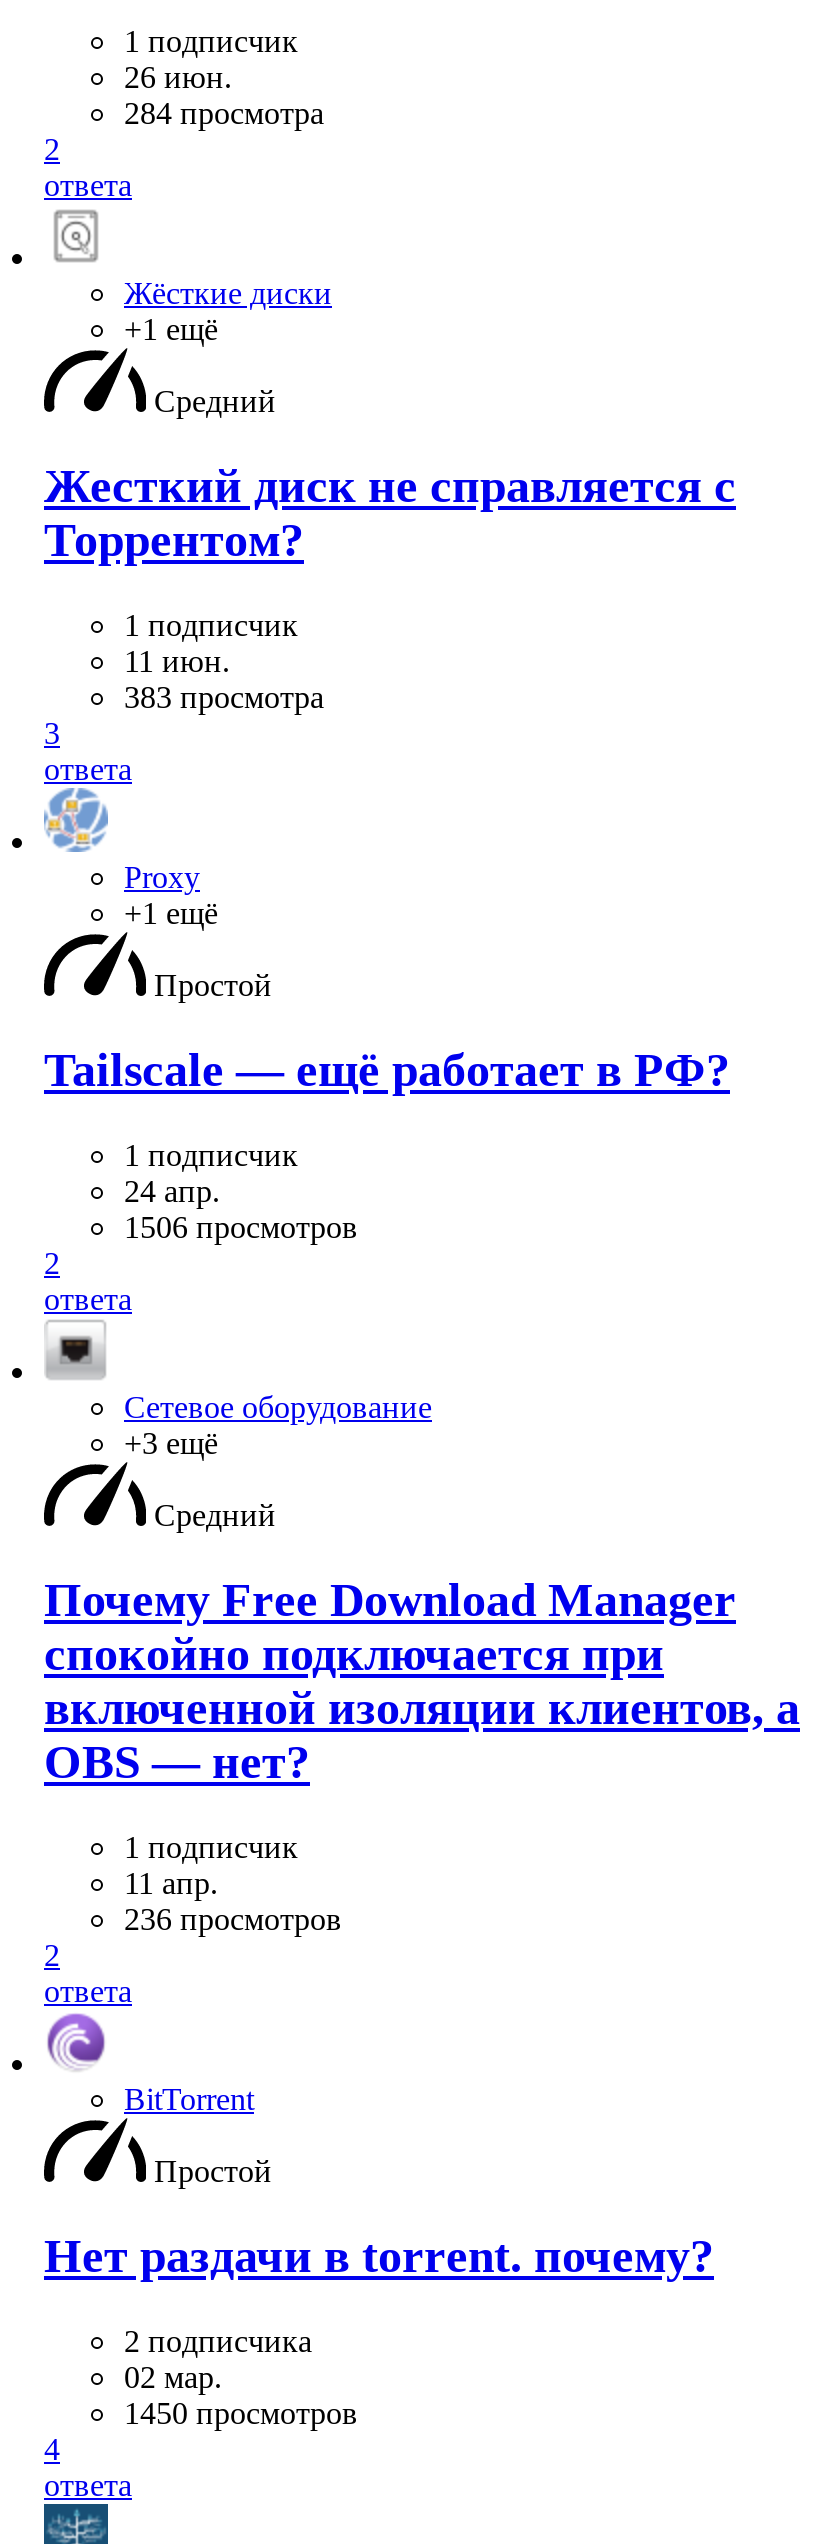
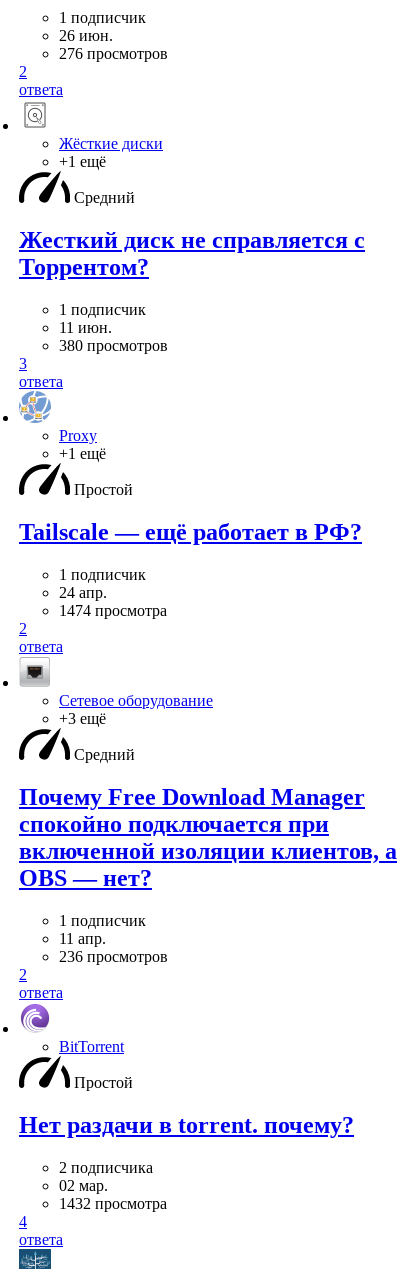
- 284 просмотра
+ 276 просмотров

- 383 просмотра
+ 380 просмотров

- 1506 просмотров
+ 1474 просмотра

- 1450 просмотров
+ 1432 просмотра
